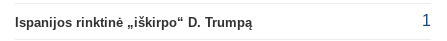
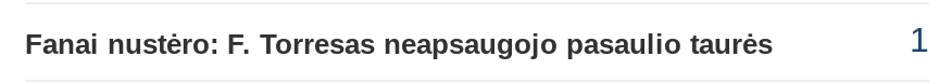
- Ispanijos rinktinė „iškirpo“ D. Trumpą
+ Fanai nustėro: F. Torresas neapsaugojo pasaulio taurės
